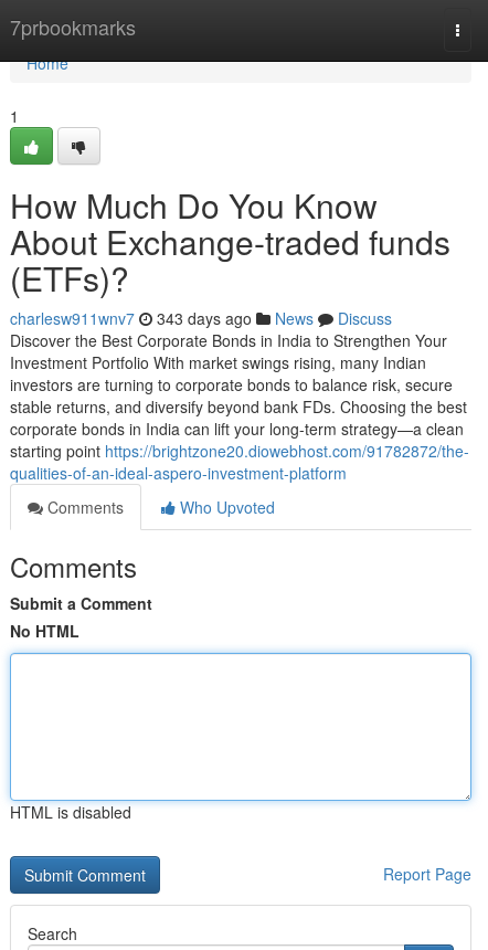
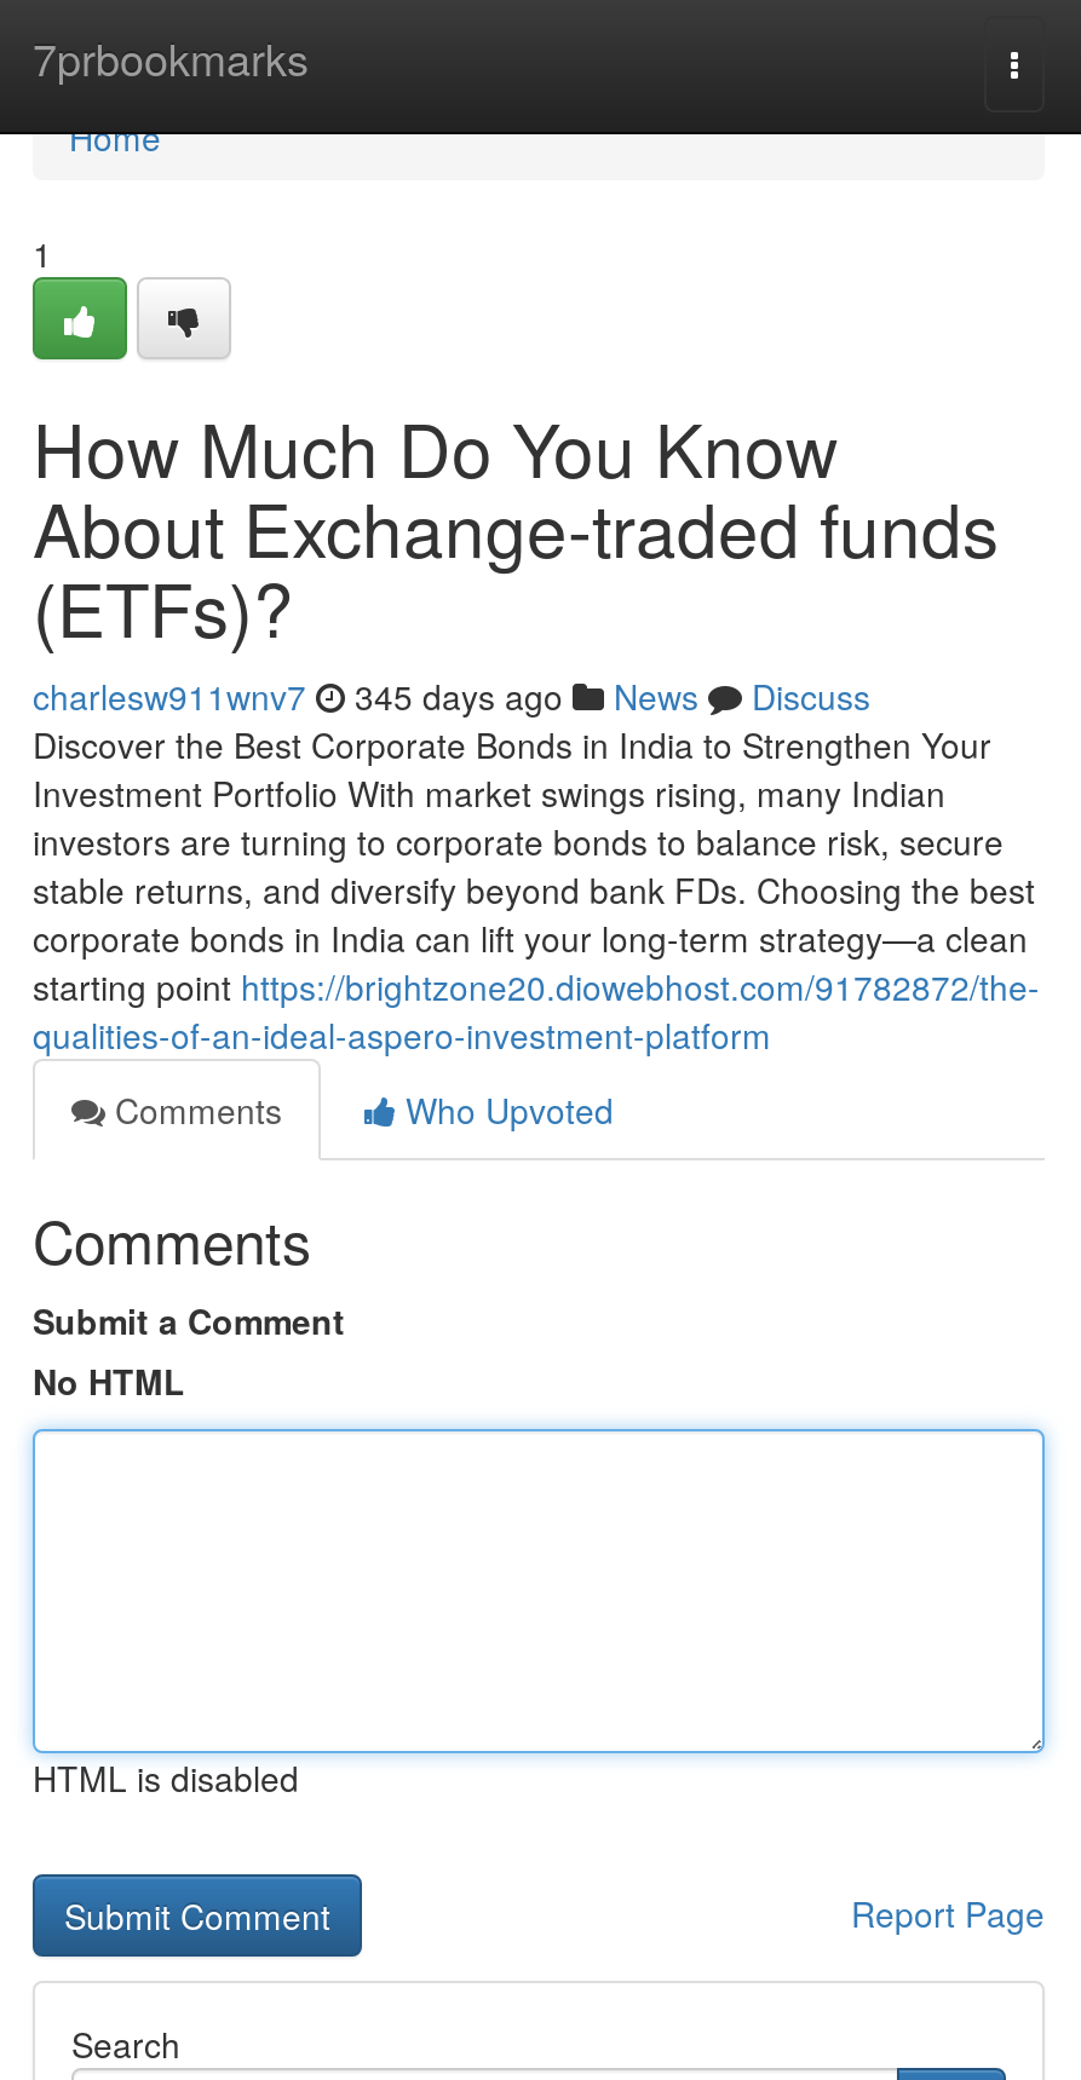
- charlesw911wnv7 343 days ago News Discuss
+ charlesw911wnv7 345 days ago News Discuss
